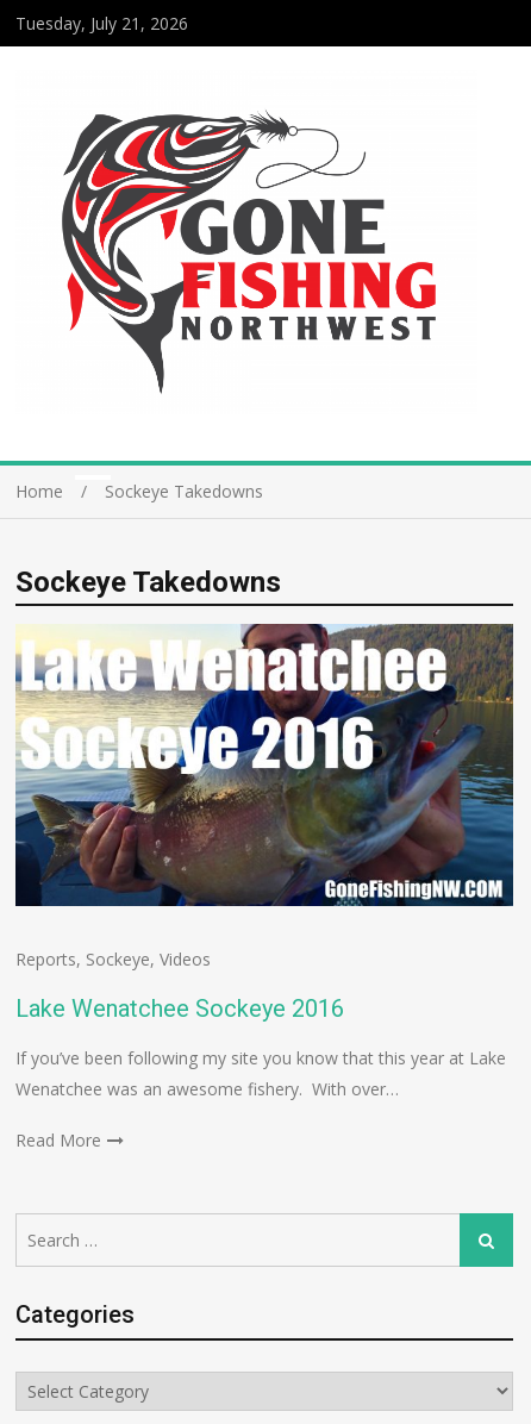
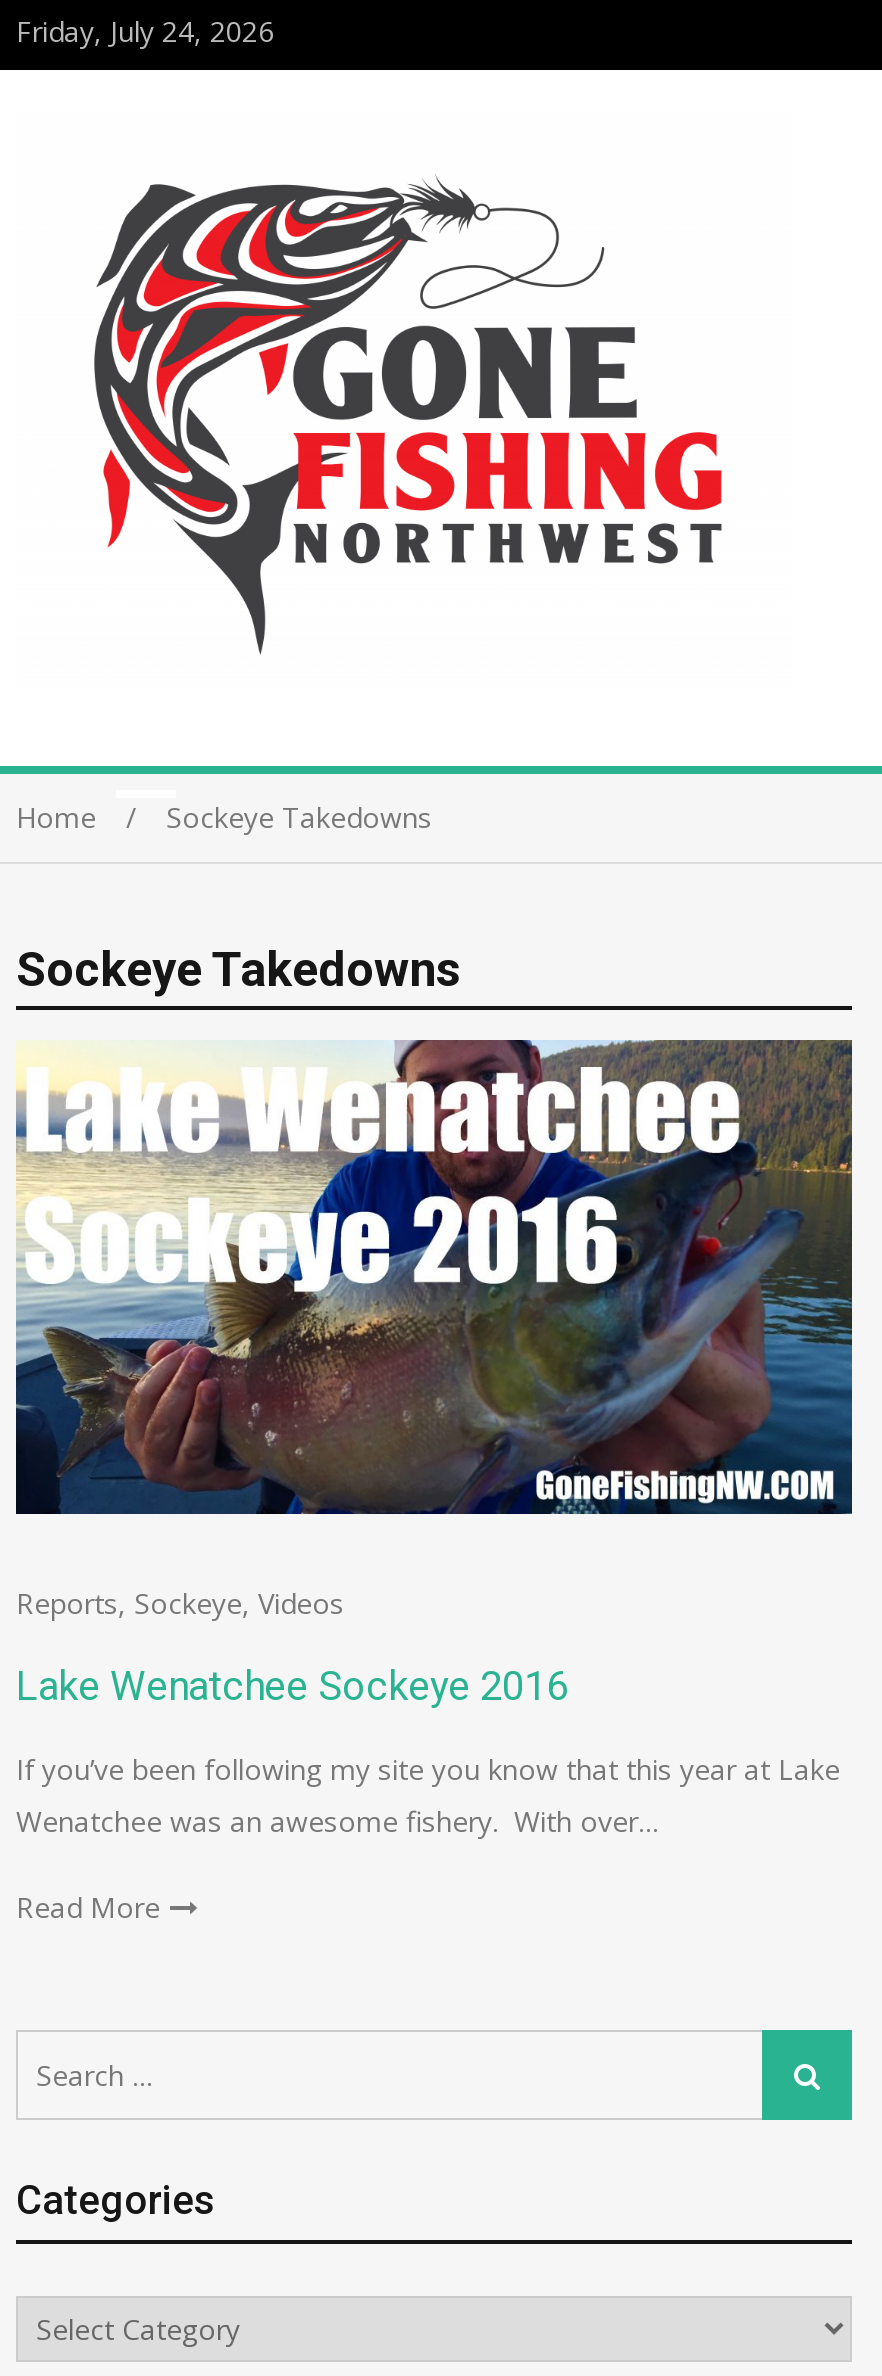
- Tuesday, July 21, 2026
+ Friday, July 24, 2026
